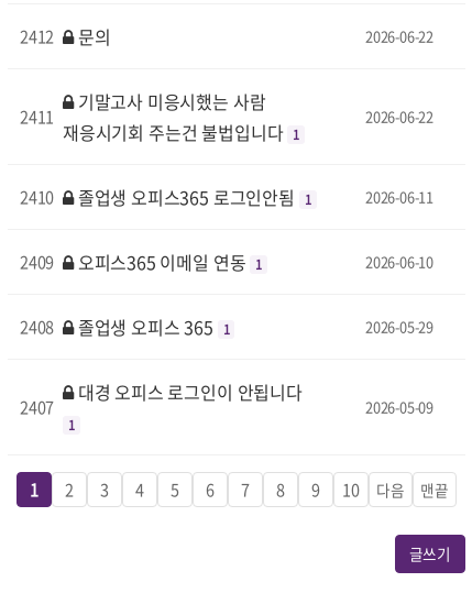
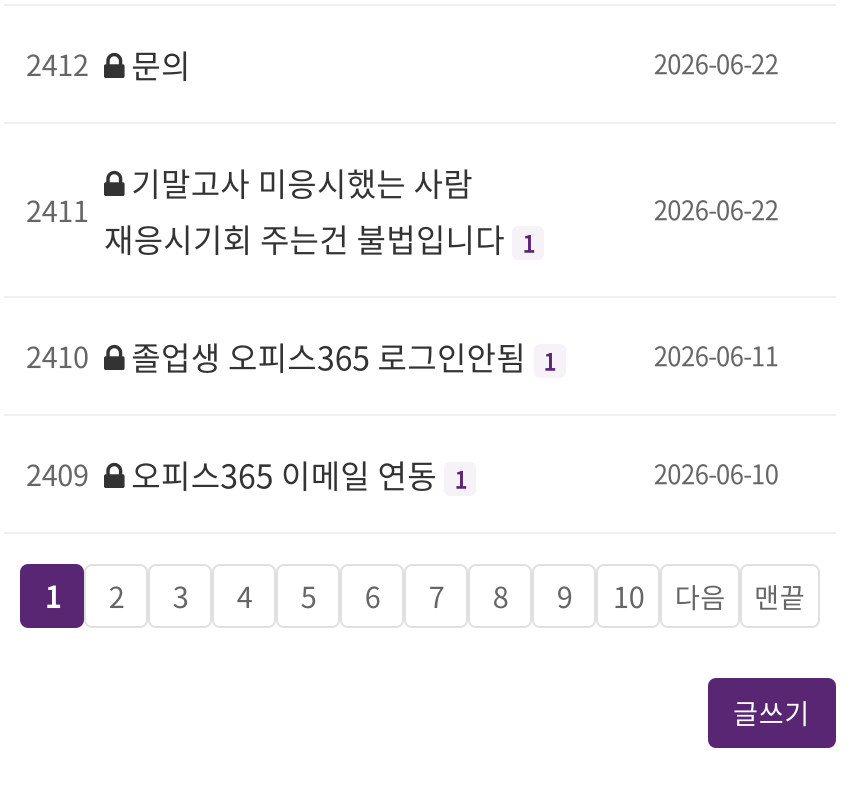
- 2408
- 졸업생 오피스 365 1
- 2026-05-29
- 2407

- 대경 오피스 로그인이 안됩니다
- 1

- 2026-05-09
